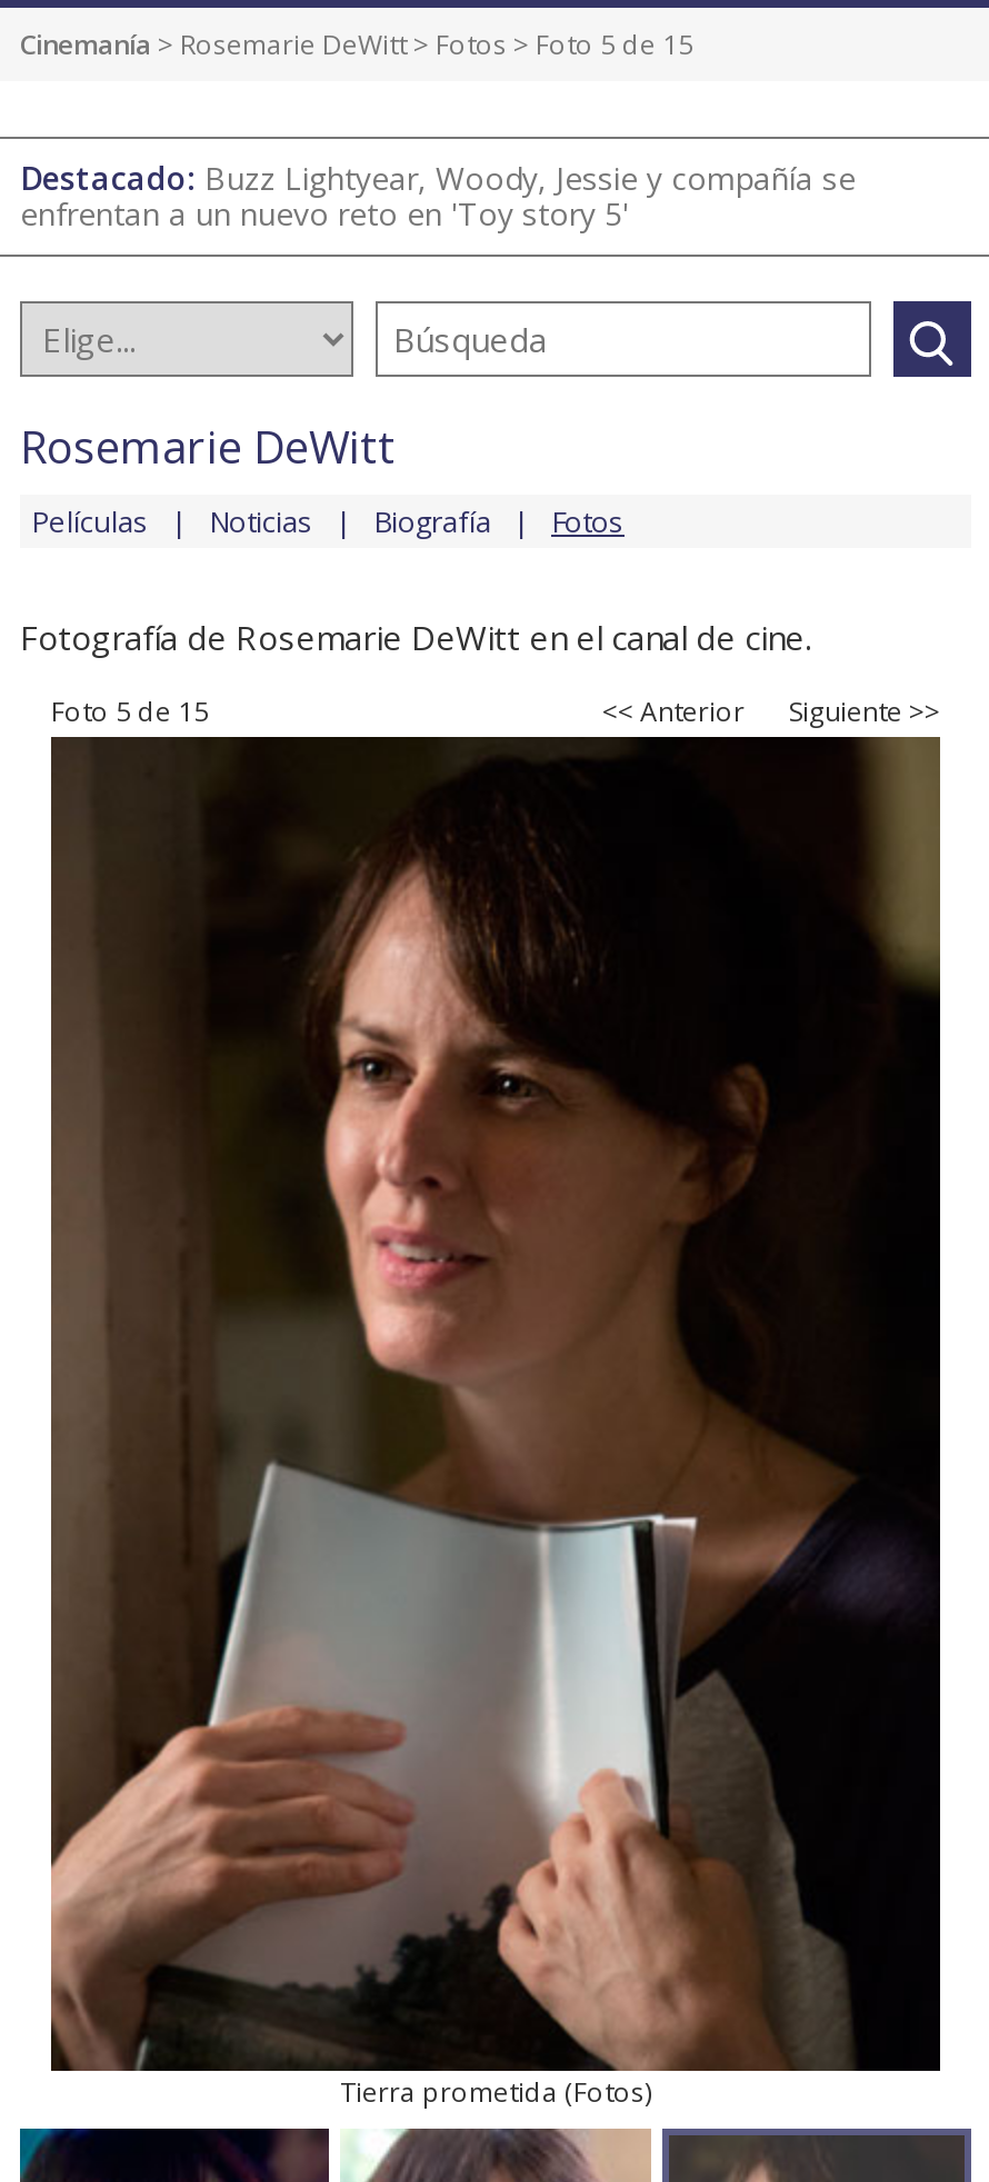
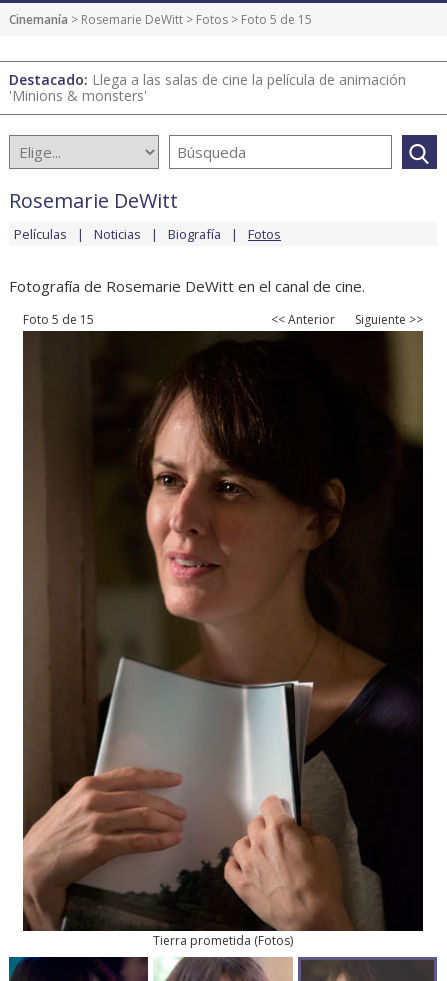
- Destacado: Buzz Lightyear, Woody, Jessie y compañía se
- enfrentan a un nuevo reto en 'Toy story 5'
+ Destacado: Llega a las salas de cine la película de animación
+ 'Minions & monsters'
